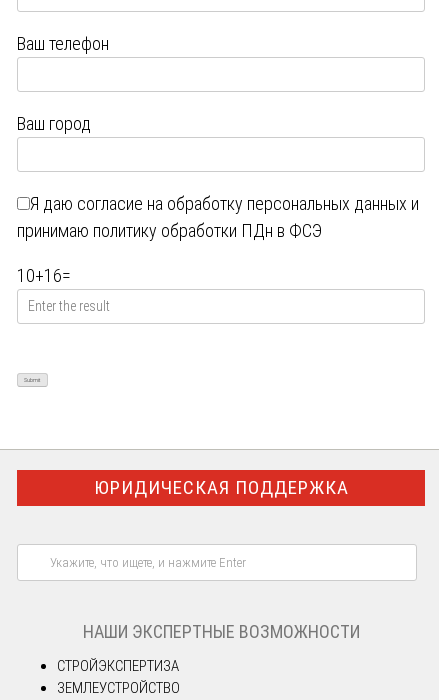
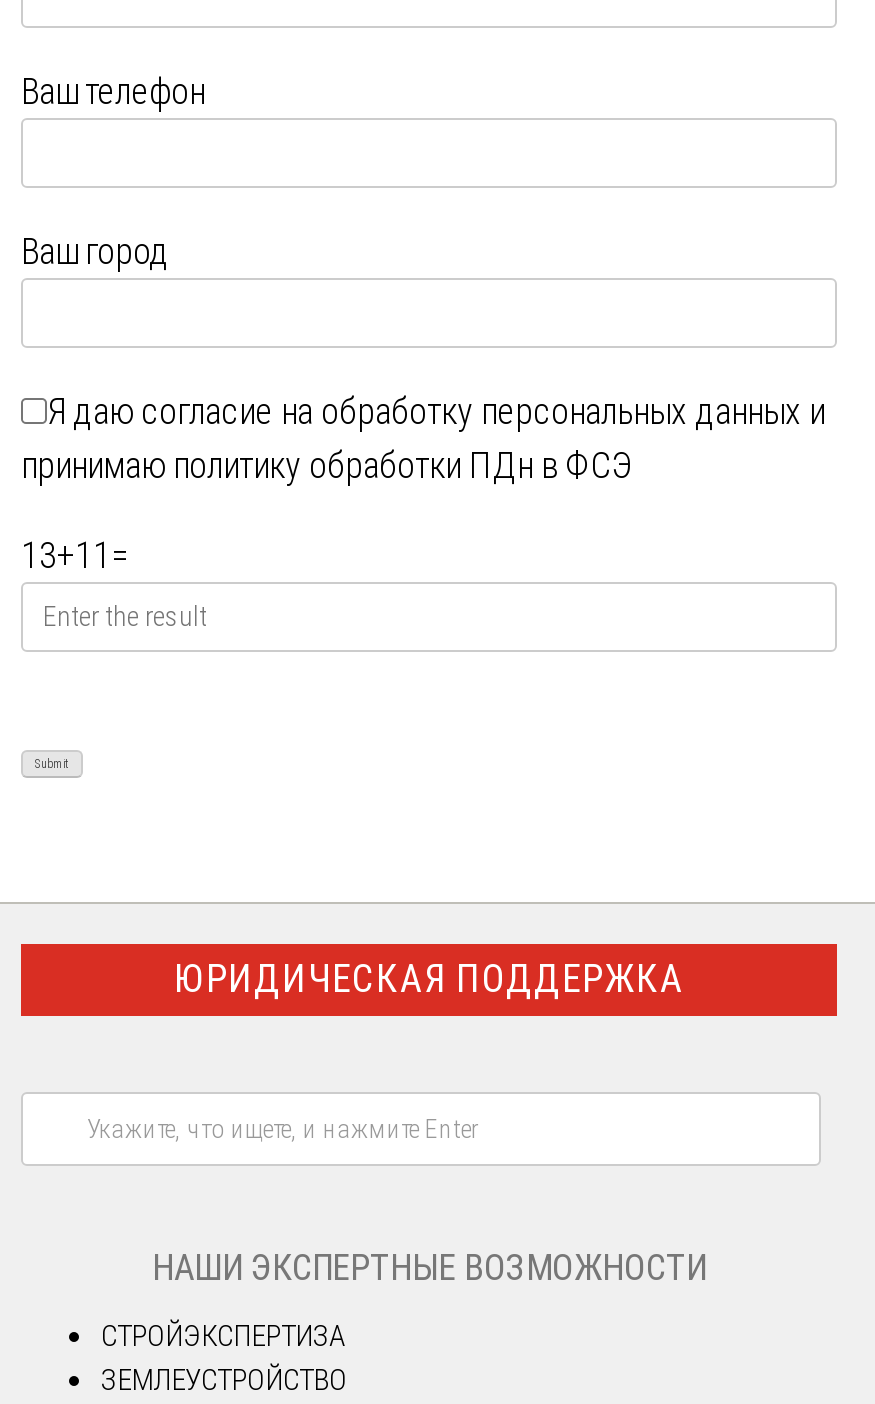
- 10+16 =
+ 13+11 =
